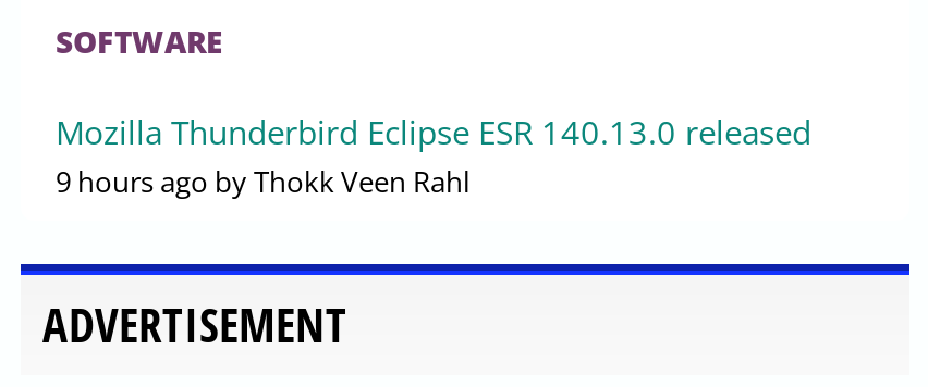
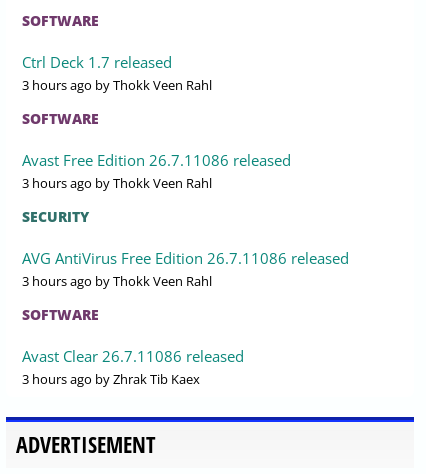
- Mozilla Thunderbird Eclipse ESR 140.13.0 released
- 9 hours ago by Thokk Veen Rahl
+ Ctrl Deck 1.7 released
+ 3 hours ago by Thokk Veen Rahl
+ SOFTWARE
+ Avast Free Edition 26.7.11086 released
+ 3 hours ago by Thokk Veen Rahl
+ SECURITY
+ AVG AntiVirus Free Edition 26.7.11086 released
+ 3 hours ago by Thokk Veen Rahl
+ SOFTWARE
+ Avast Clear 26.7.11086 released
+ 3 hours ago by Zhrak Tib Kaex
